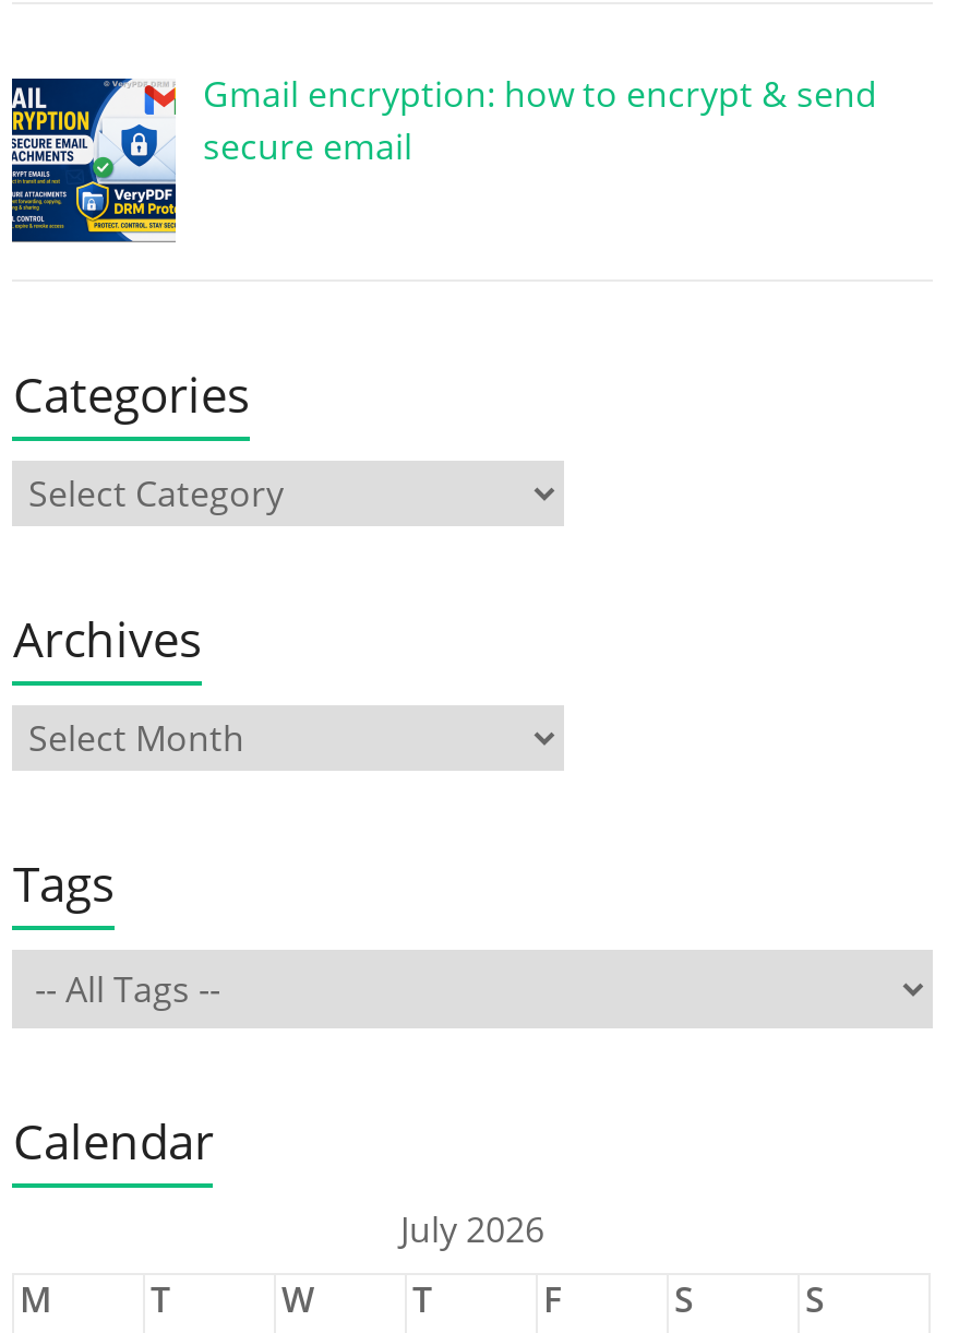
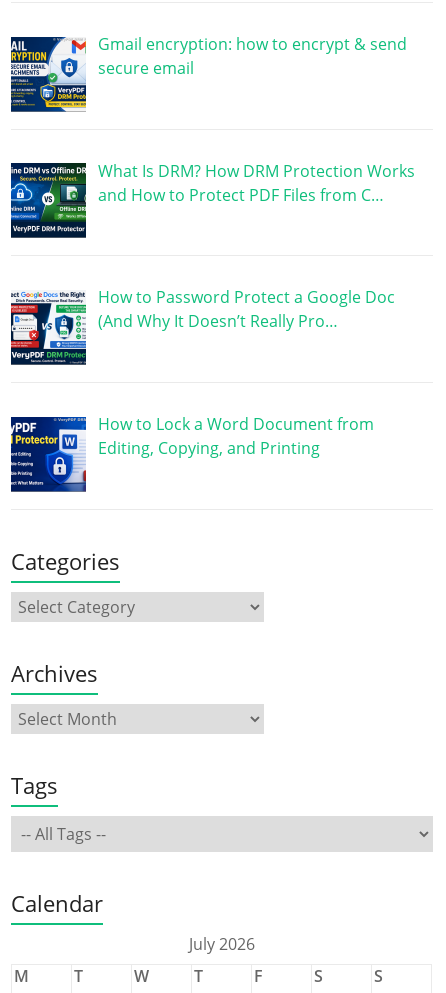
+ [image]
+ What Is DRM? How DRM Protection Works
+ and How to Protect PDF Files from C…

+ [image]
+ How to Password Protect a Google Doc
+ (And Why It Doesn’t Really Pro…

+ [image]
+ How to Lock a Word Document from
+ Editing, Copying, and Printing
